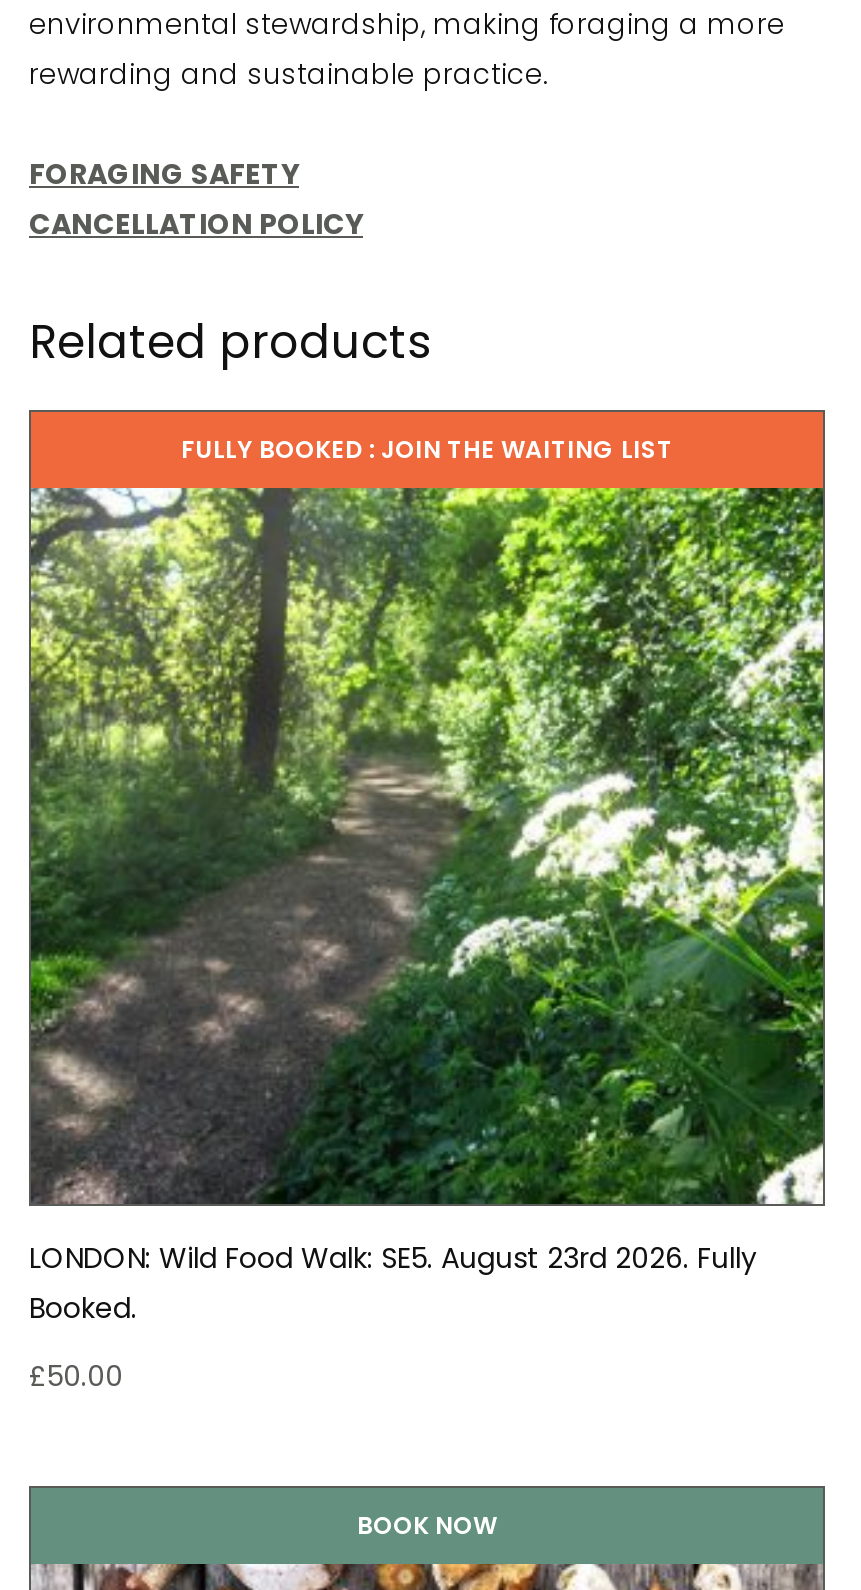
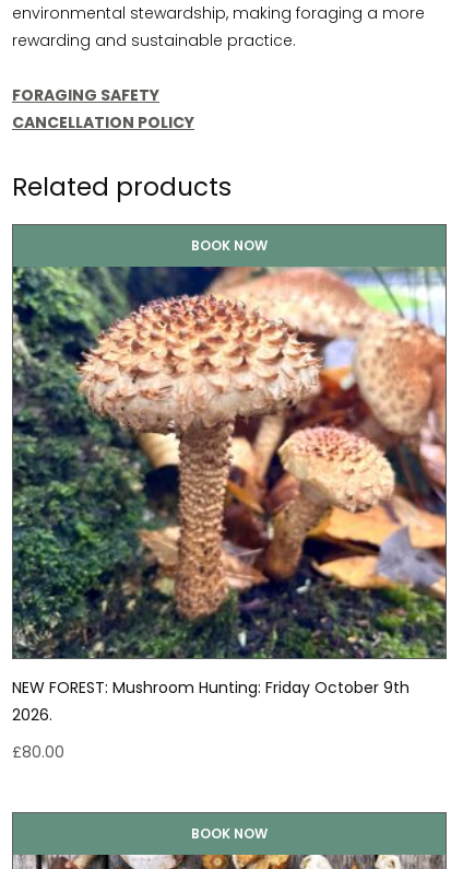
- [image]
- FULLY BOOKED : JOIN THE WAITING LIST
+ [image]
+ BOOK NOW

- LONDON: Wild Food Walk: SE5. August 23rd 2026. Fully
- Booked.
+ NEW FOREST: Mushroom Hunting: Friday October 9th
+ 2026.

- £50.00
+ £80.00
